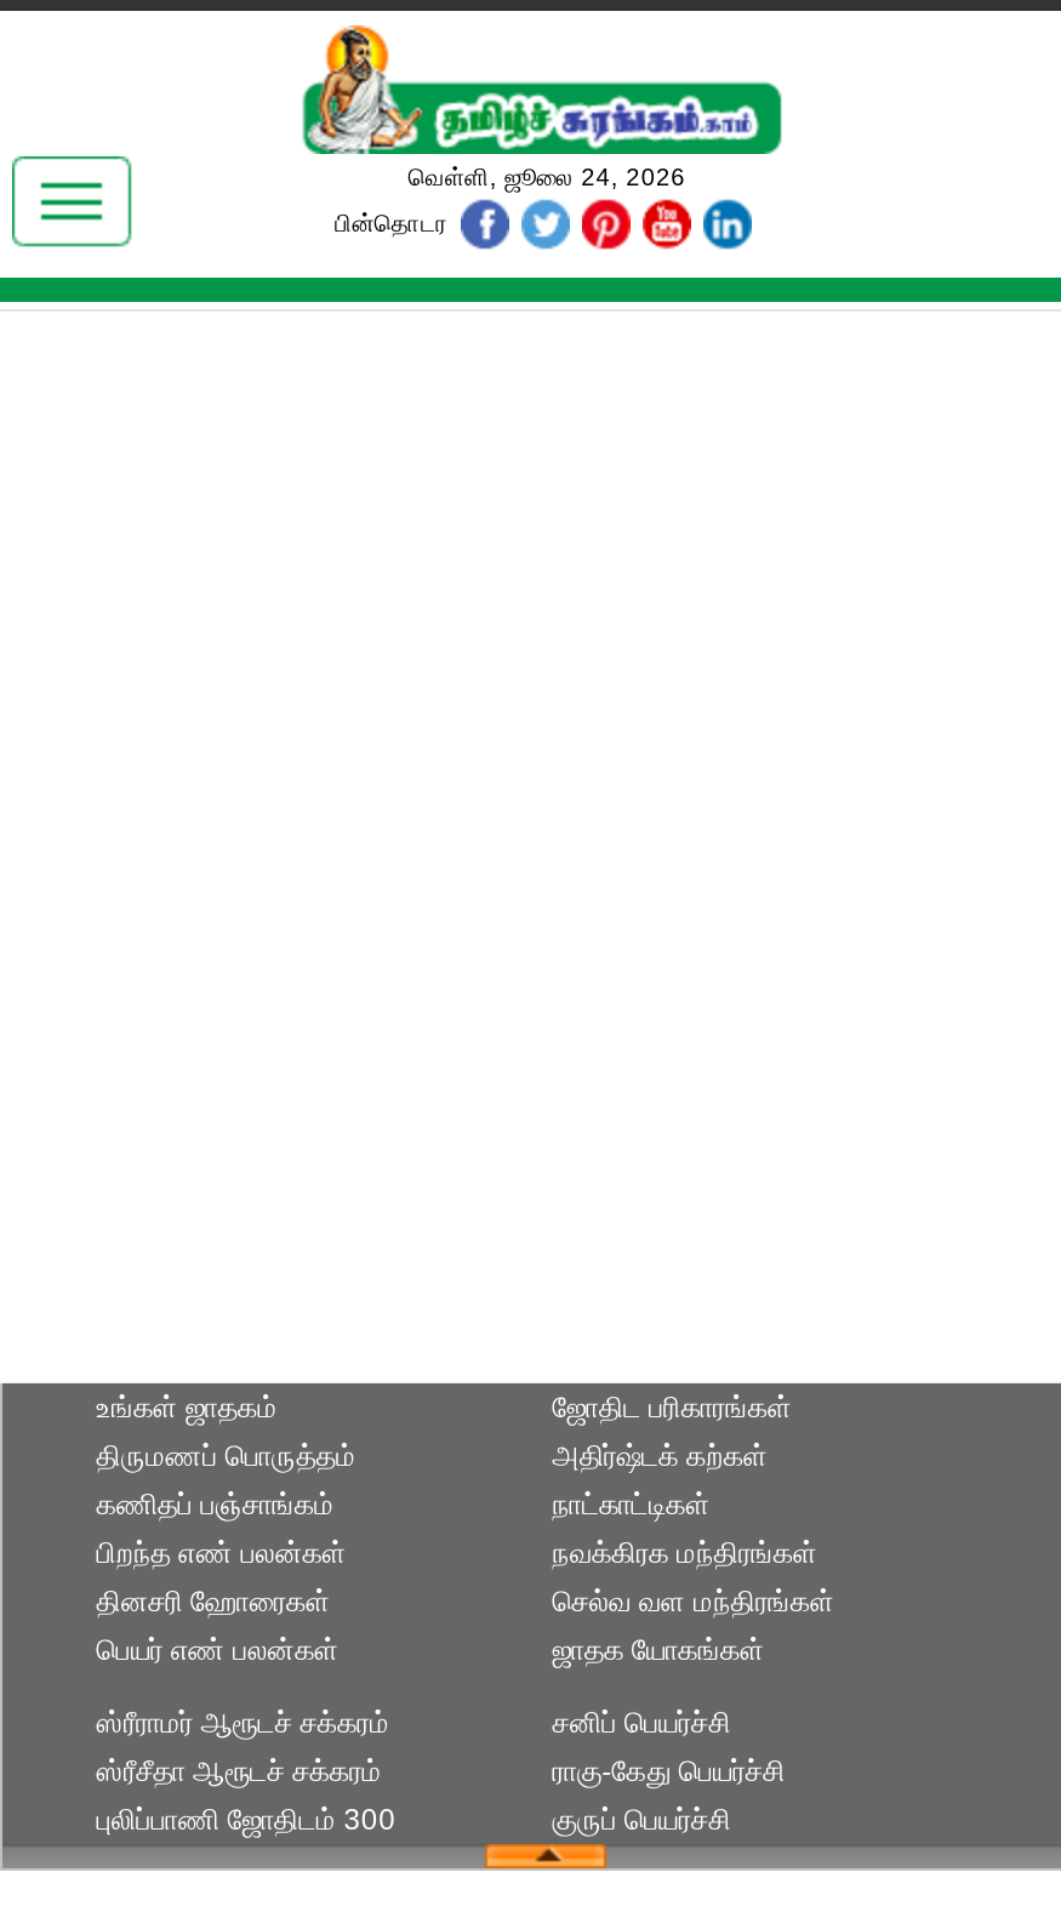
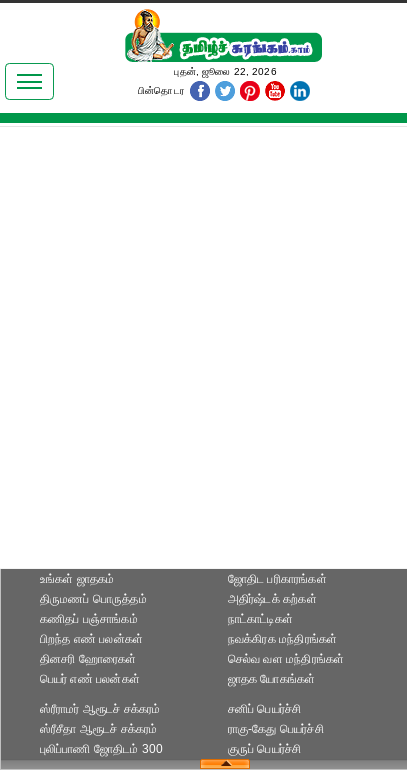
- வெள்ளி, ஜூலை 24, 2026
+ புதன், ஜூலை 22, 2026
